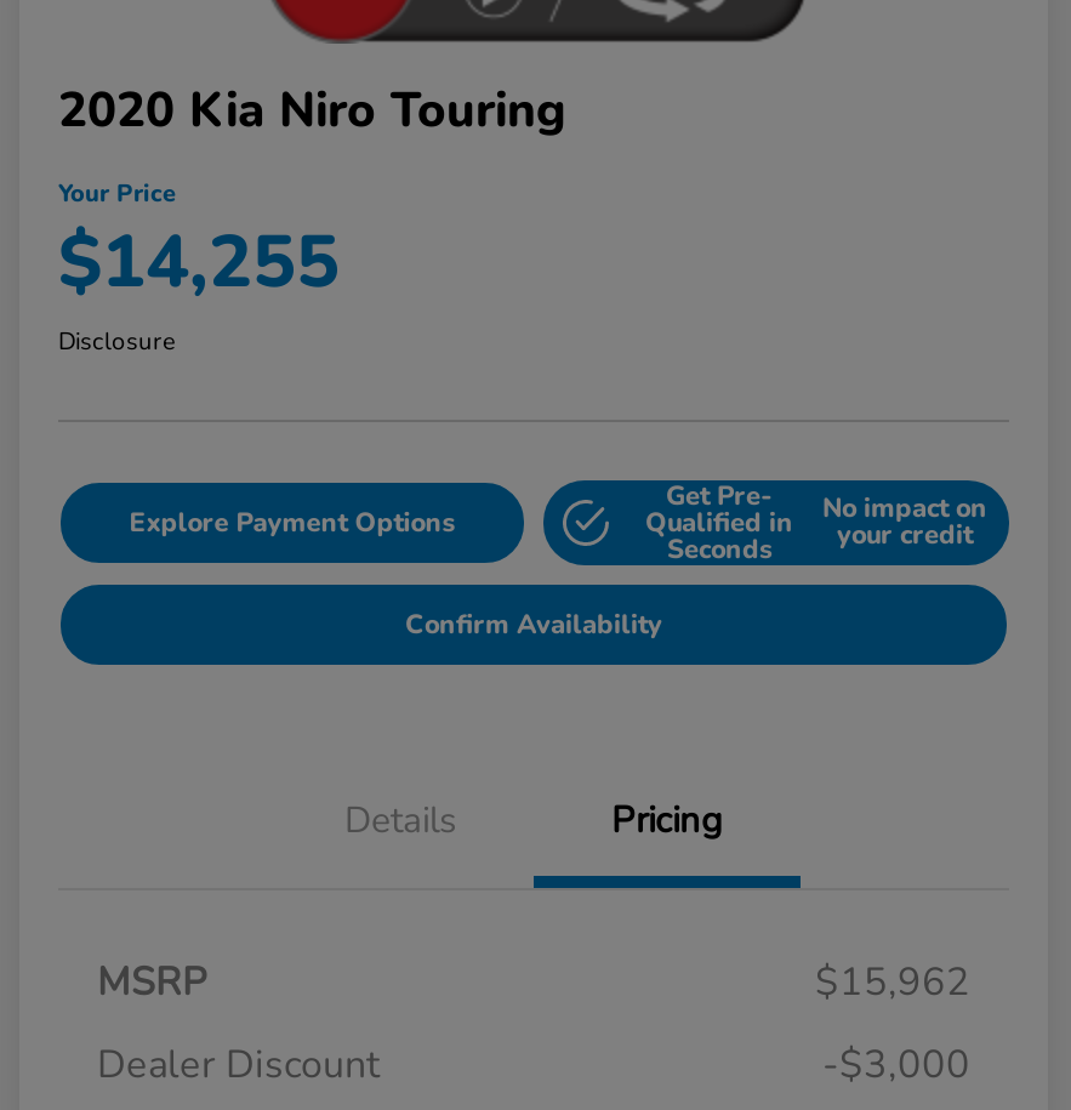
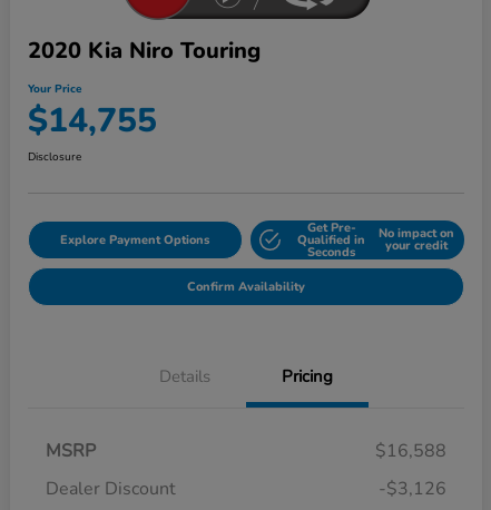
- $14,255
+ $14,755

- $15,962
+ $16,588

- -$3,000
+ -$3,126
